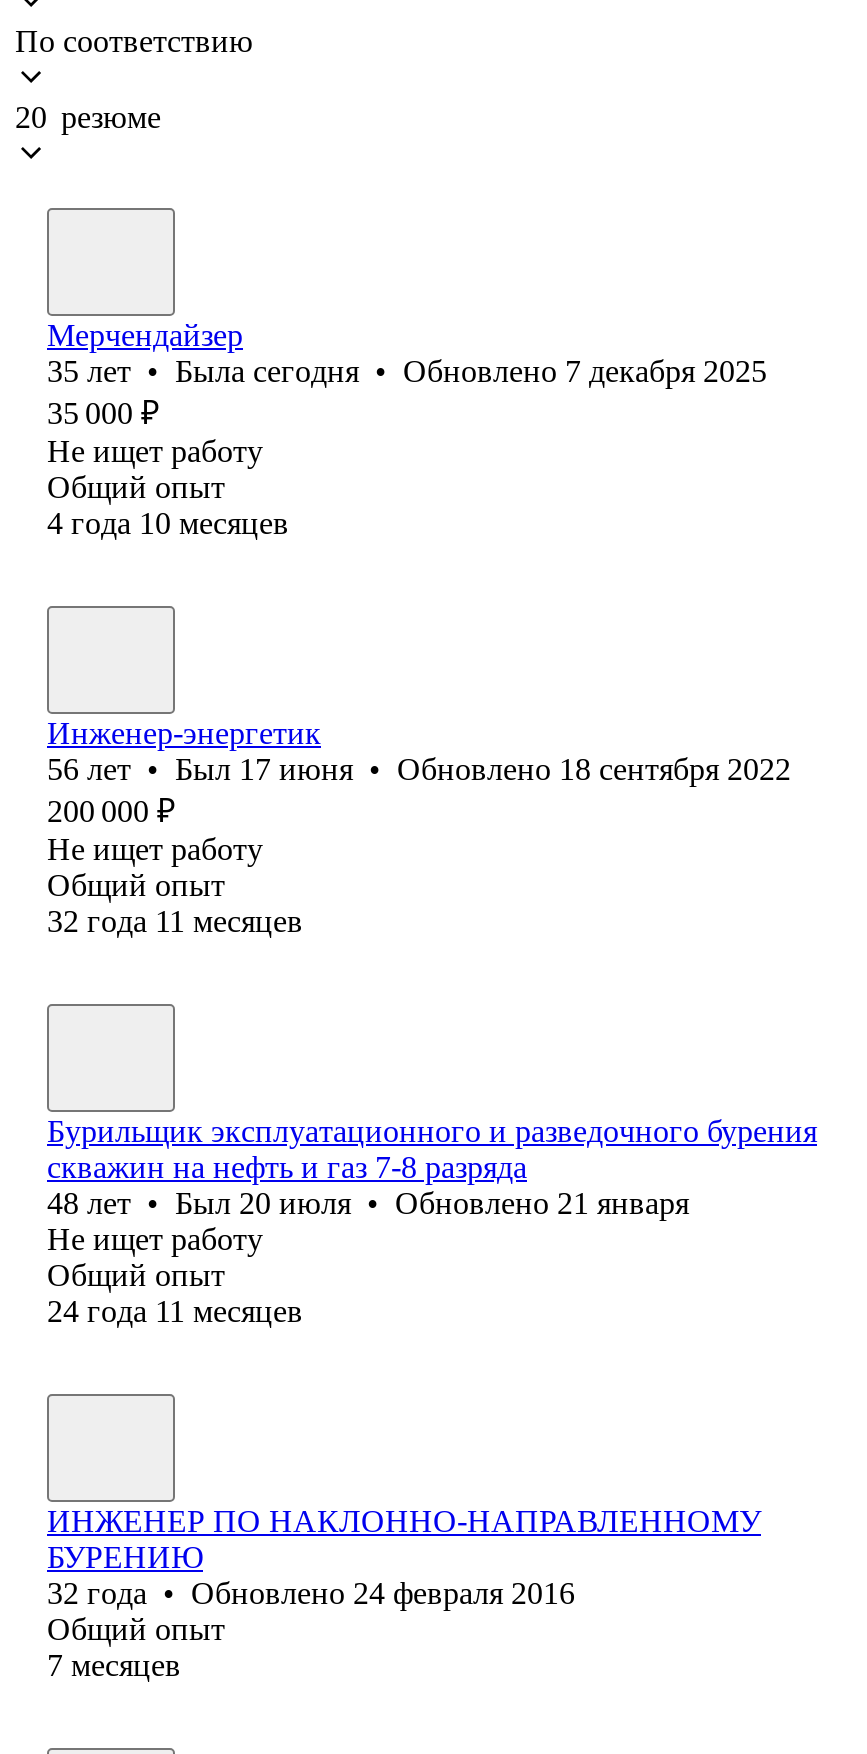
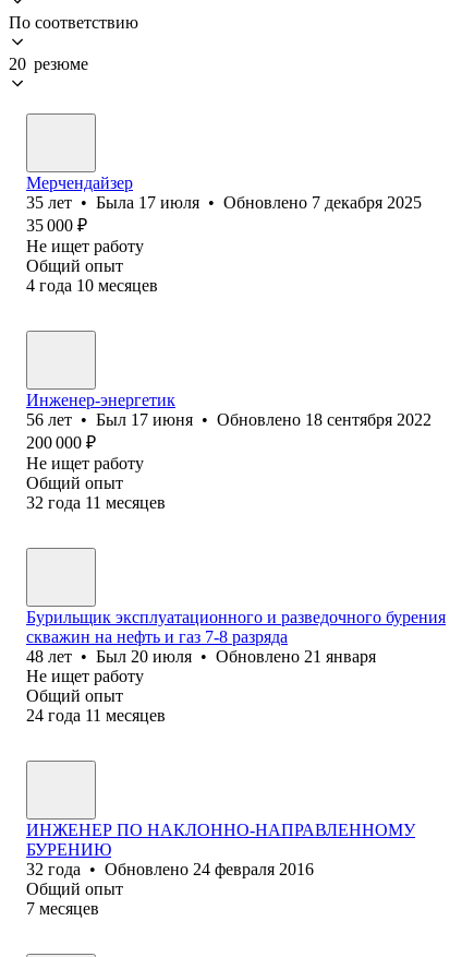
- 35 лет • Была сегодня • Обновлено 7 декабря 2025
+ 35 лет • Была 17 июля • Обновлено 7 декабря 2025
